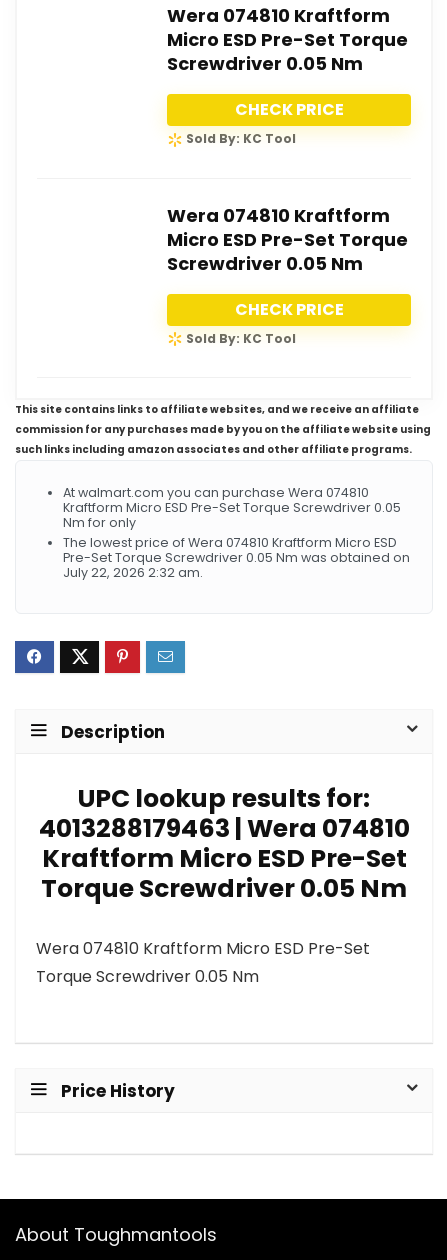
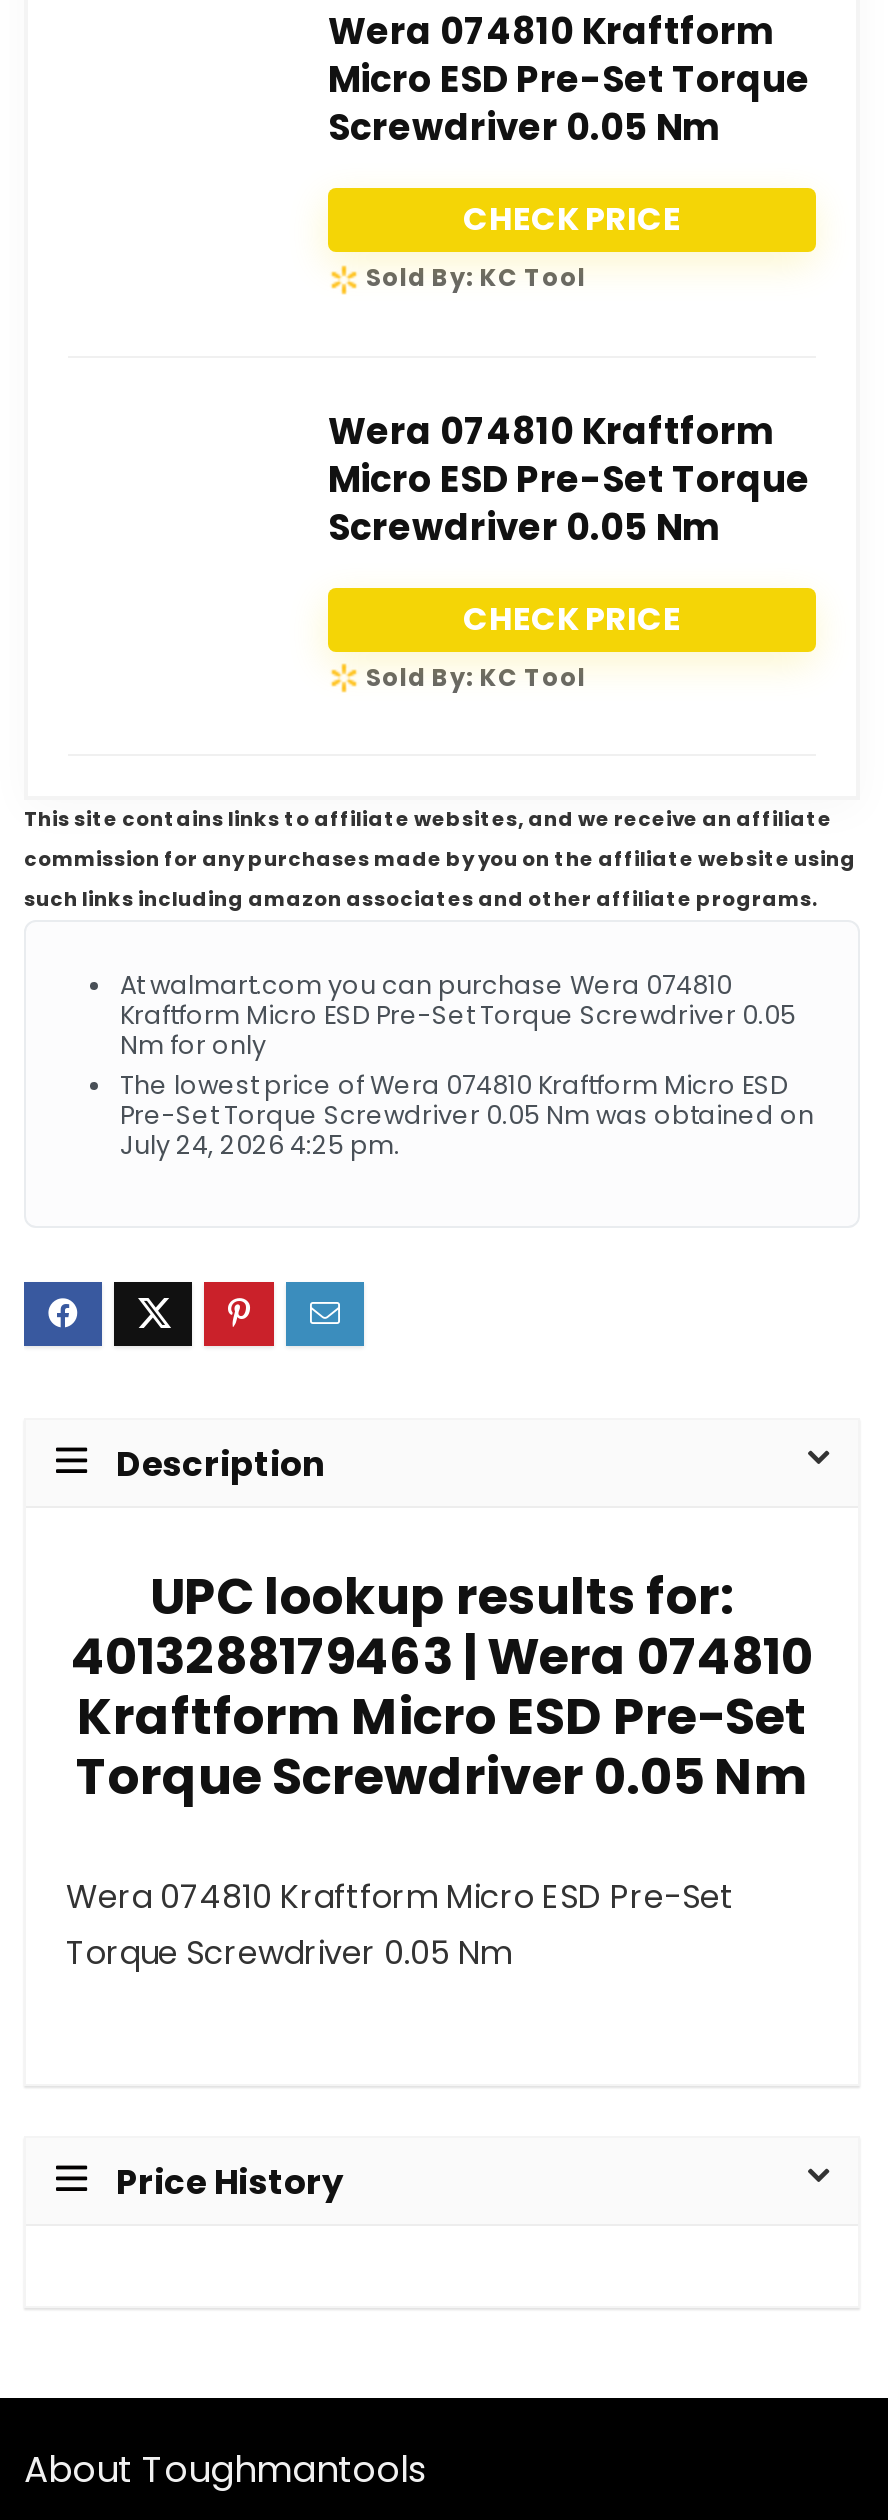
- July 22, 2026 2:32 am.
+ July 24, 2026 4:25 pm.
